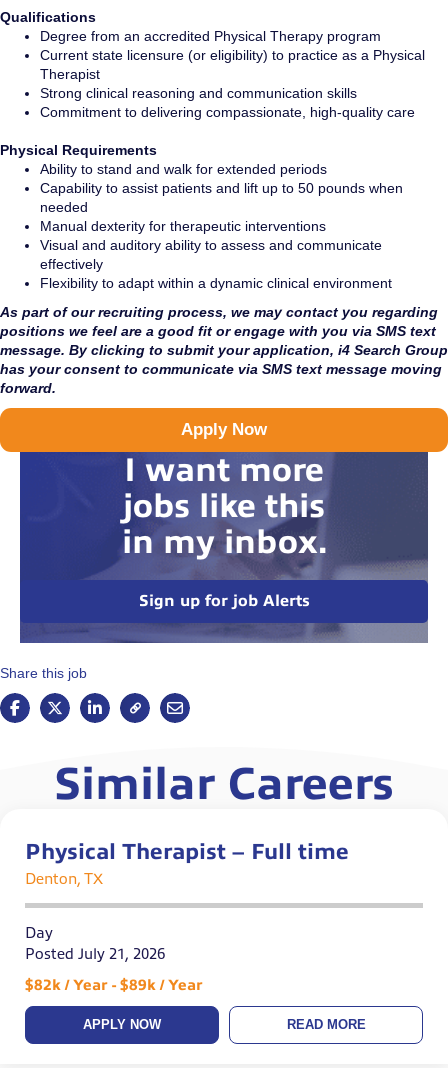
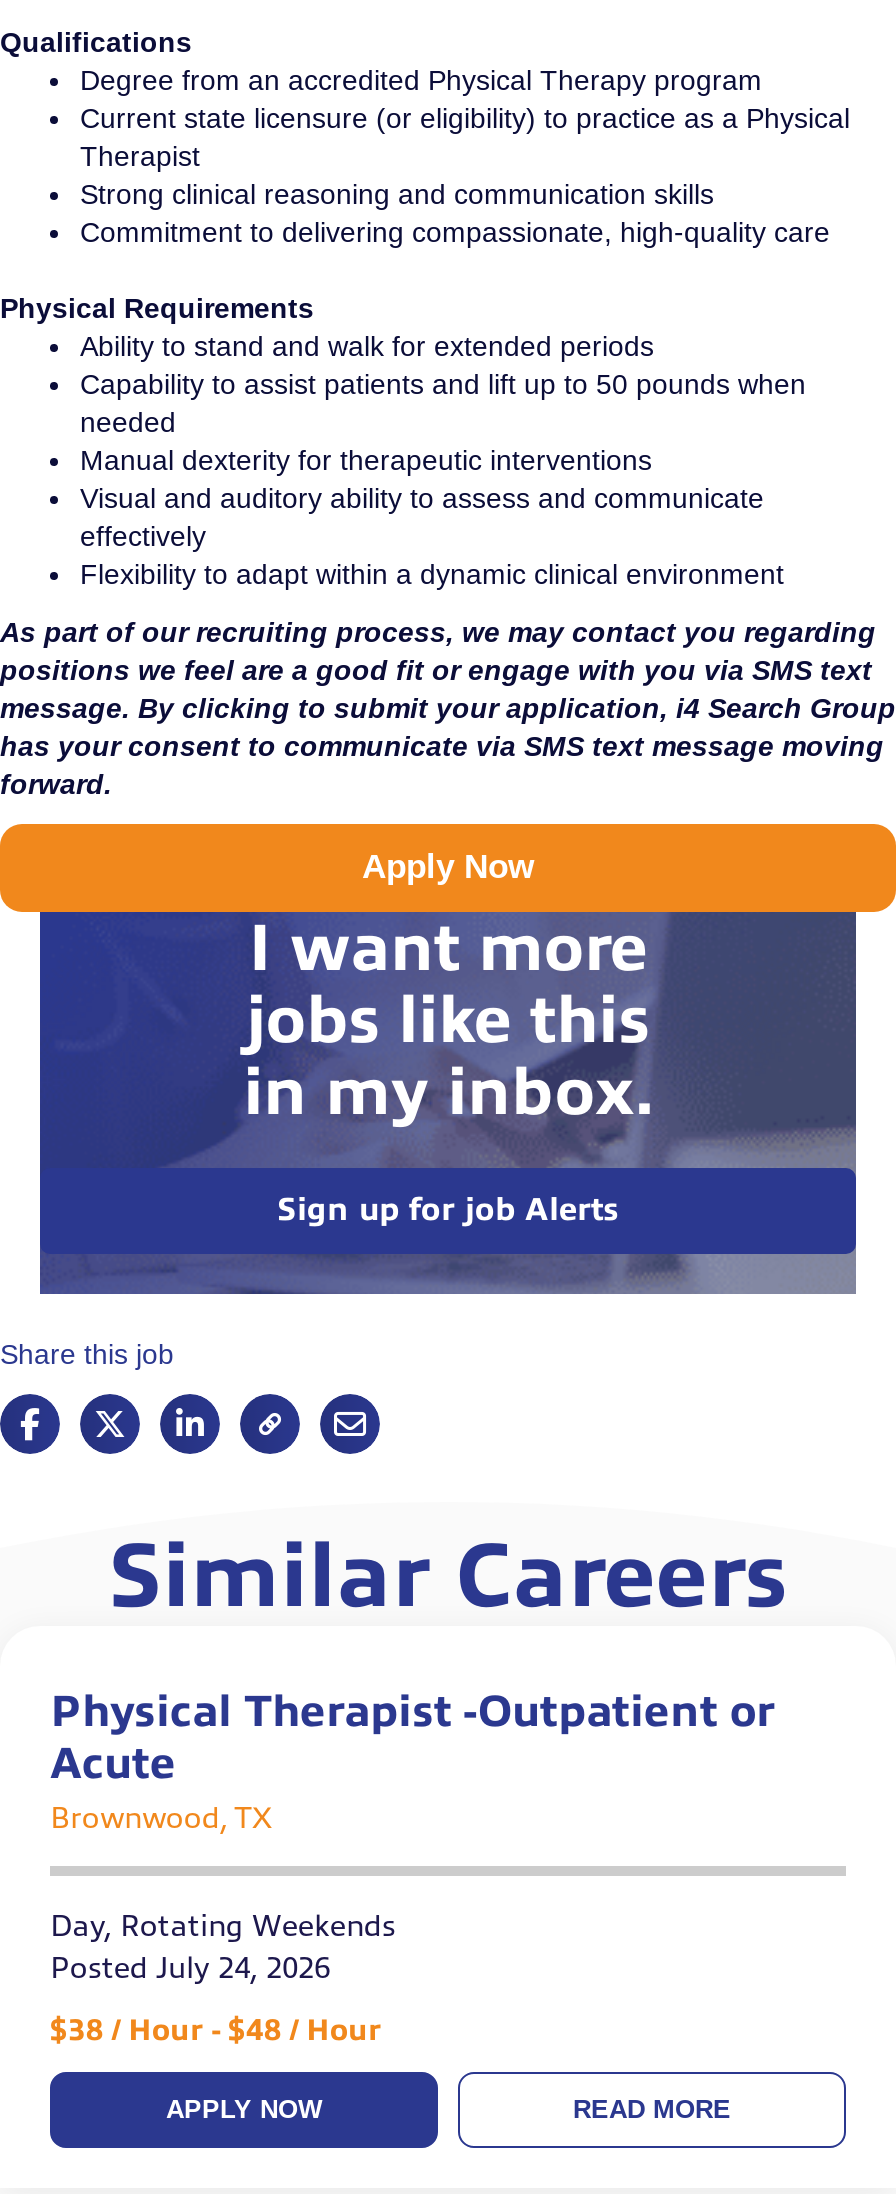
- Physical Therapist – Full time
- Denton, TX
+ Physical Therapist -Outpatient or
+ Acute
+ Brownwood, TX

- Day
- Posted July 21, 2026
+ Day, Rotating Weekends
+ Posted July 24, 2026

- $82k / Year - $89k / Year
+ $38 / Hour - $48 / Hour
